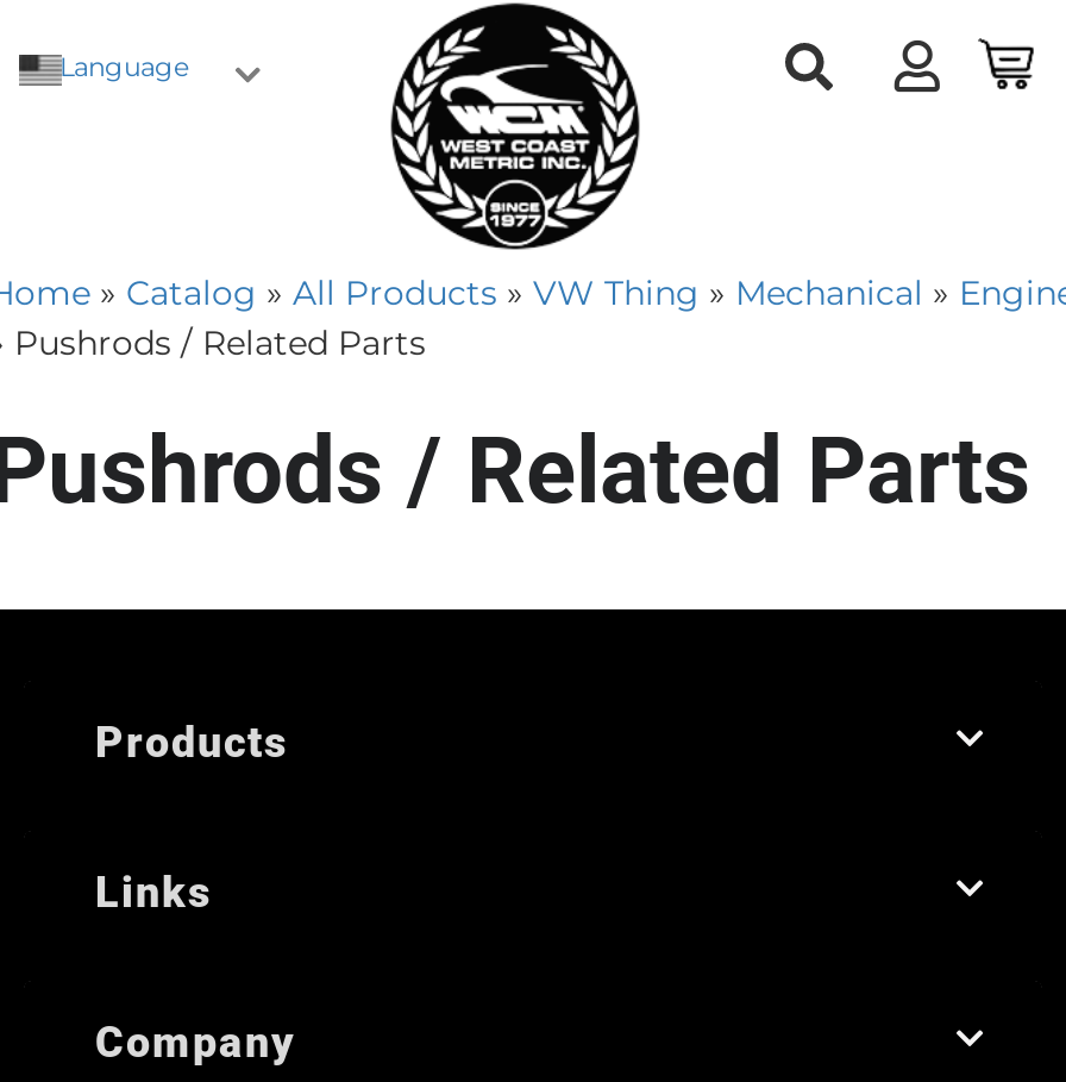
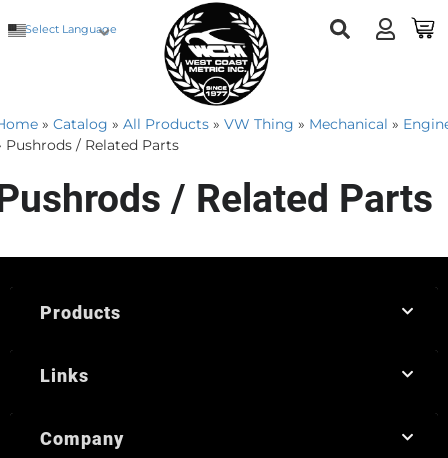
- Language
+ Select Language
